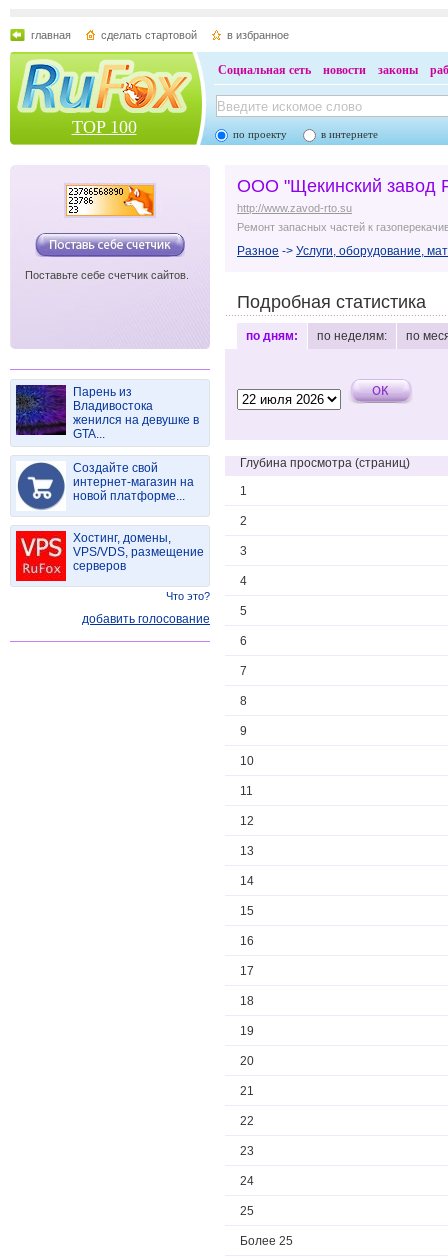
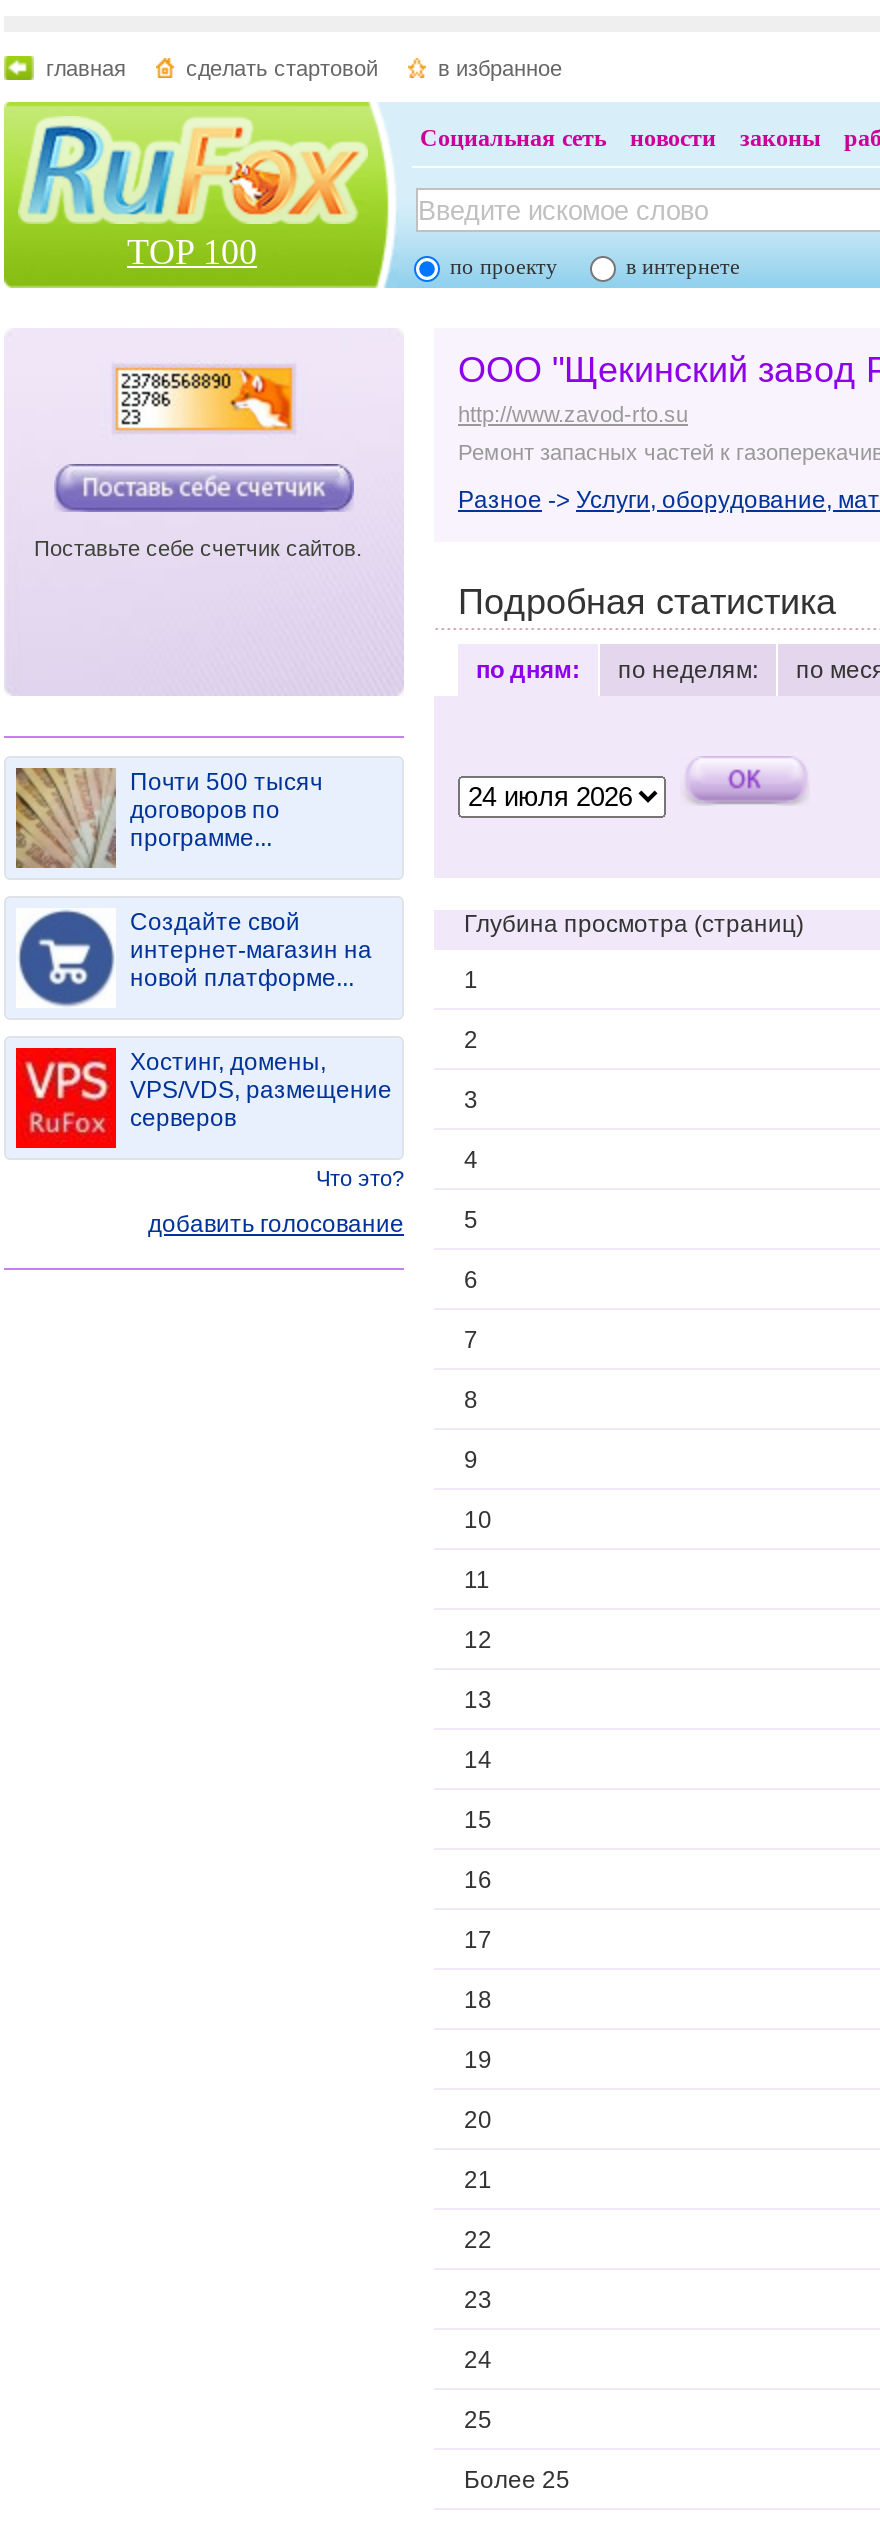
- [image]
- Парень из
- Владивостока
- женился на девушке в
- GTA...
+ [image]
+ Почти 500 тысяч
+ договоров по
+ программе...
